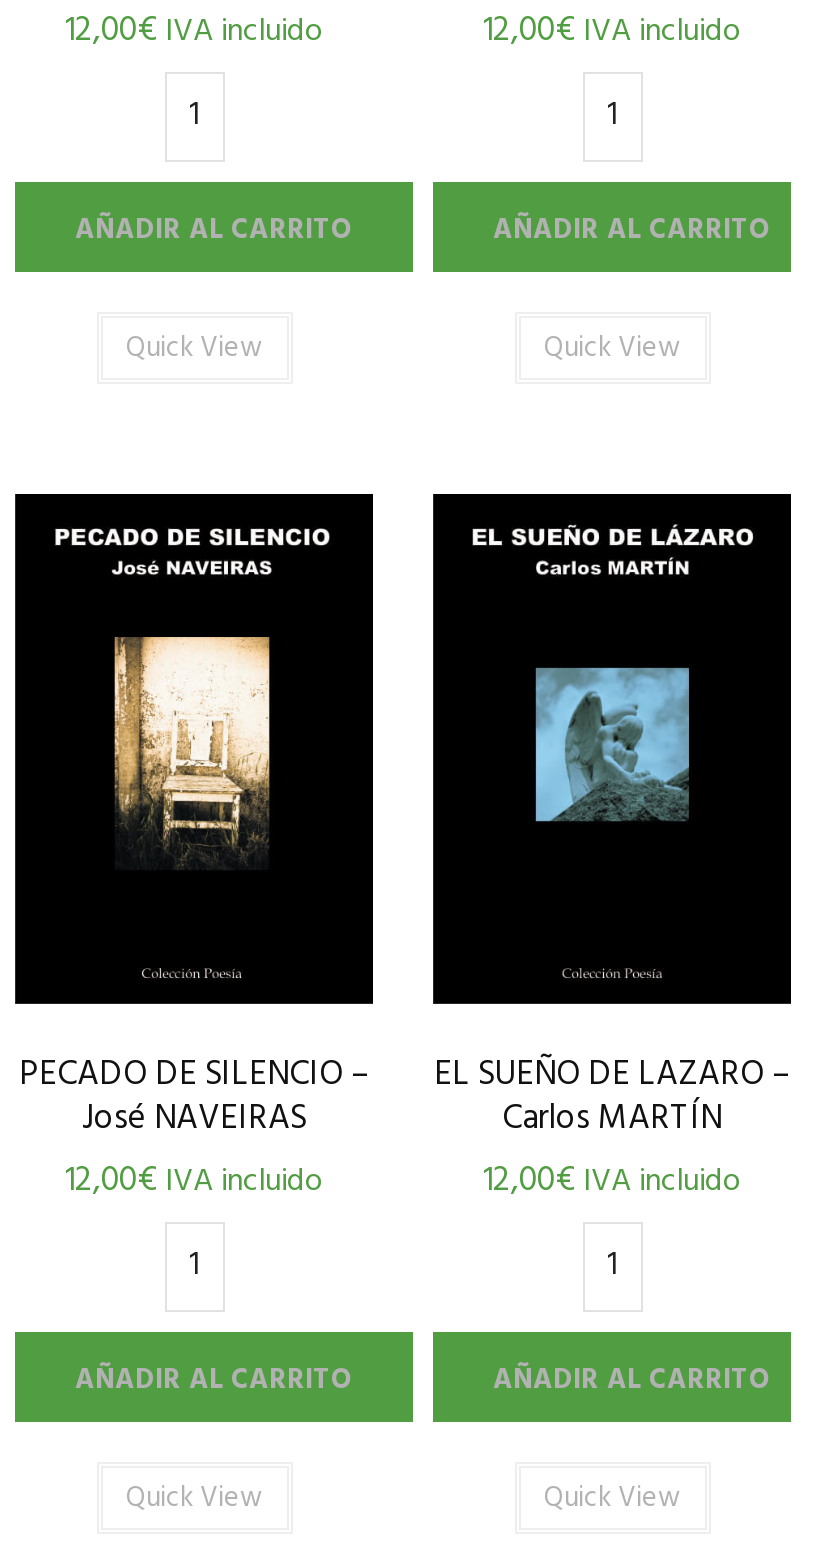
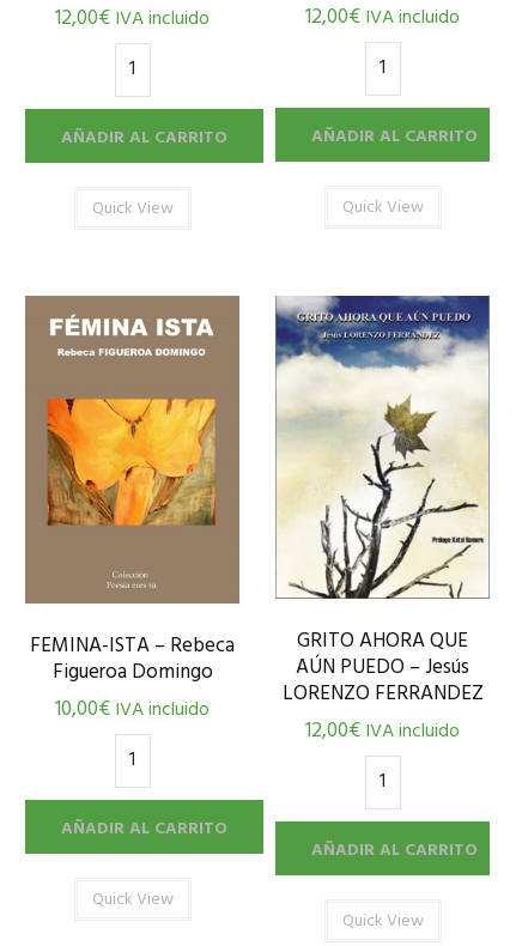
- [image]
- PECADO DE SILENCIO –
- José NAVEIRAS
- 12,00€ IVA incluido
+ [image]
+ FEMINA-ISTA – Rebeca
+ Figueroa Domingo
+ 10,00€ IVA incluido

- [image]
- EL SUEÑO DE LAZARO –
- Carlos MARTÍN
+ [image]
+ GRITO AHORA QUE
+ AÚN PUEDO – Jesús
+ LORENZO FERRANDEZ
